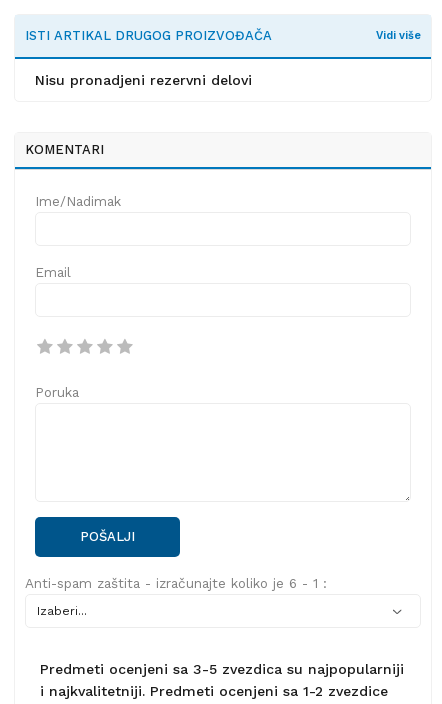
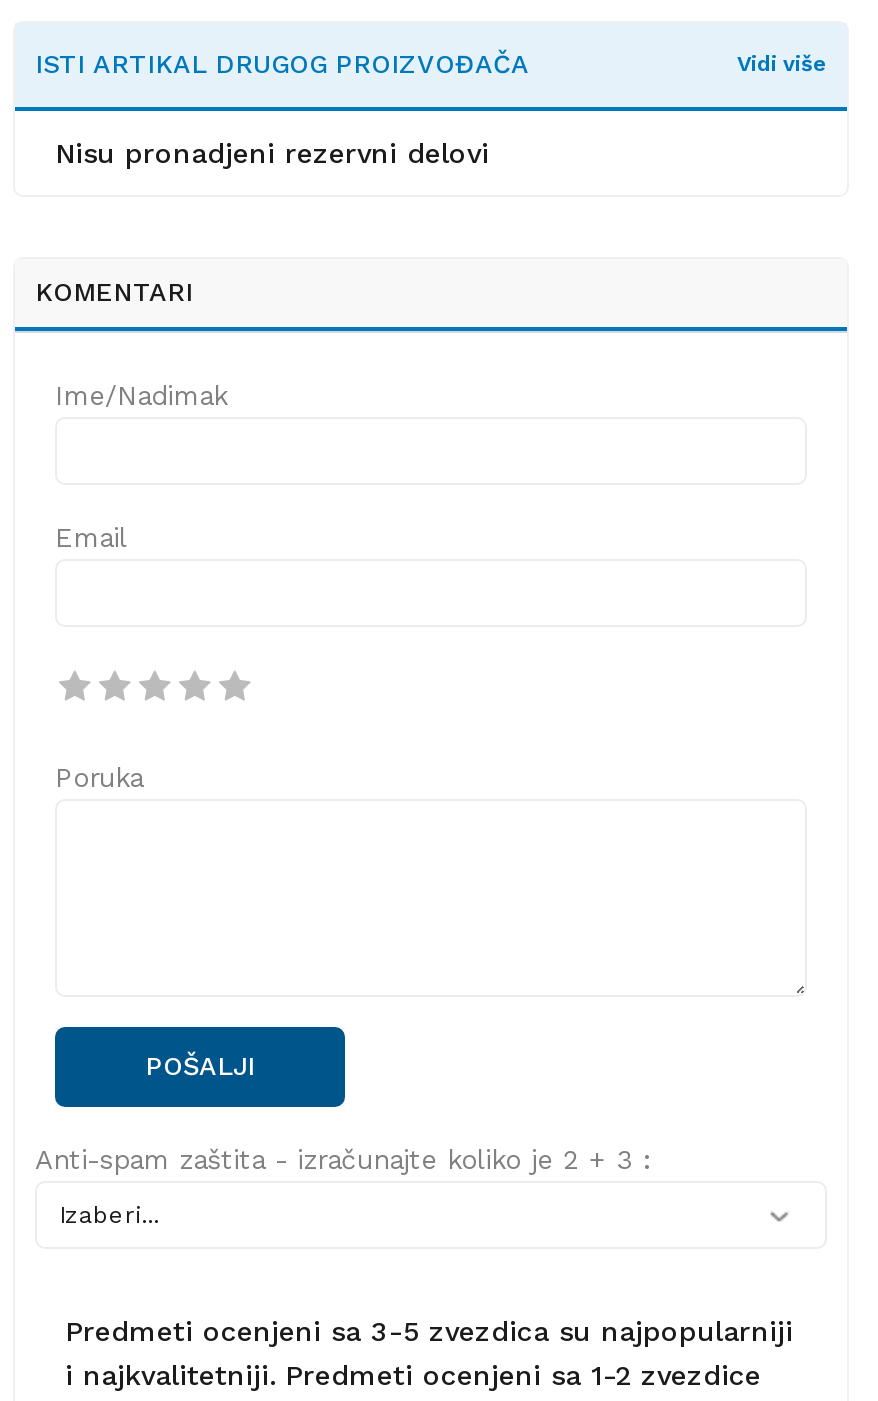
- Anti-spam zaštita - izračunajte koliko je 6 - 1 :
+ Anti-spam zaštita - izračunajte koliko je 2 + 3 :
